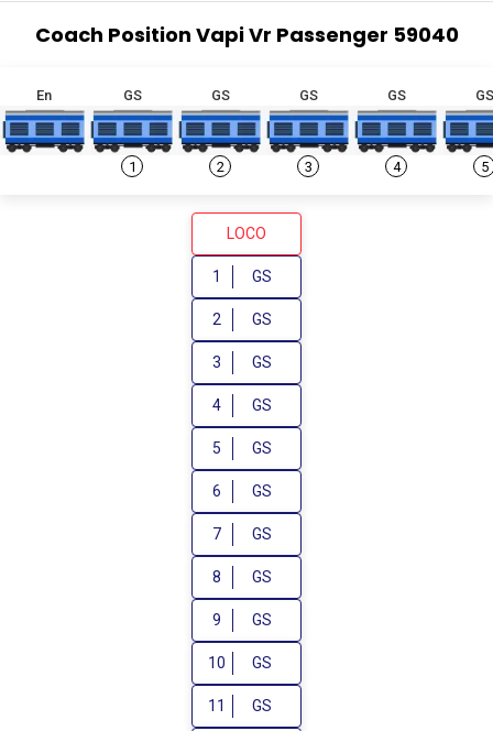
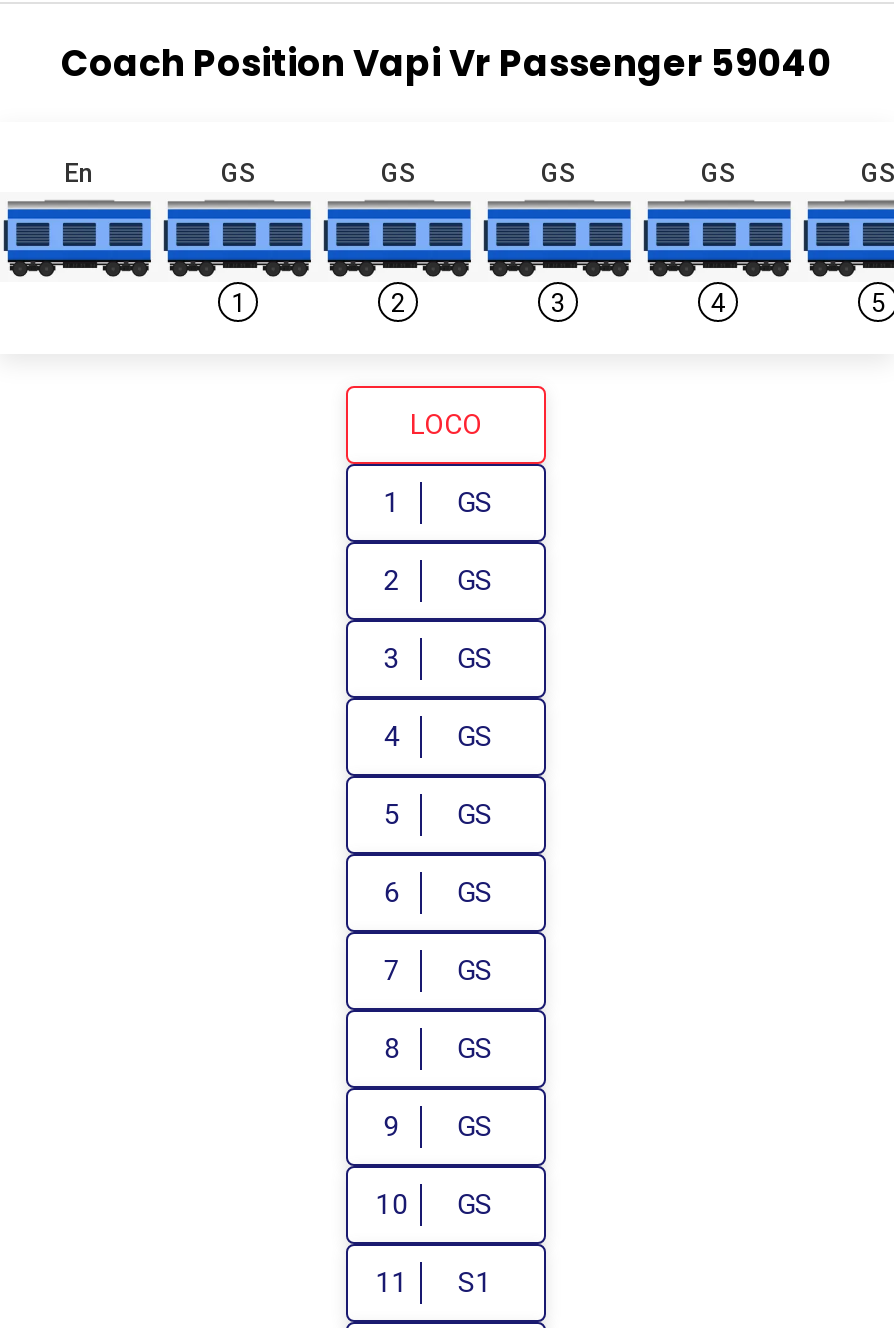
- GS
+ S1
